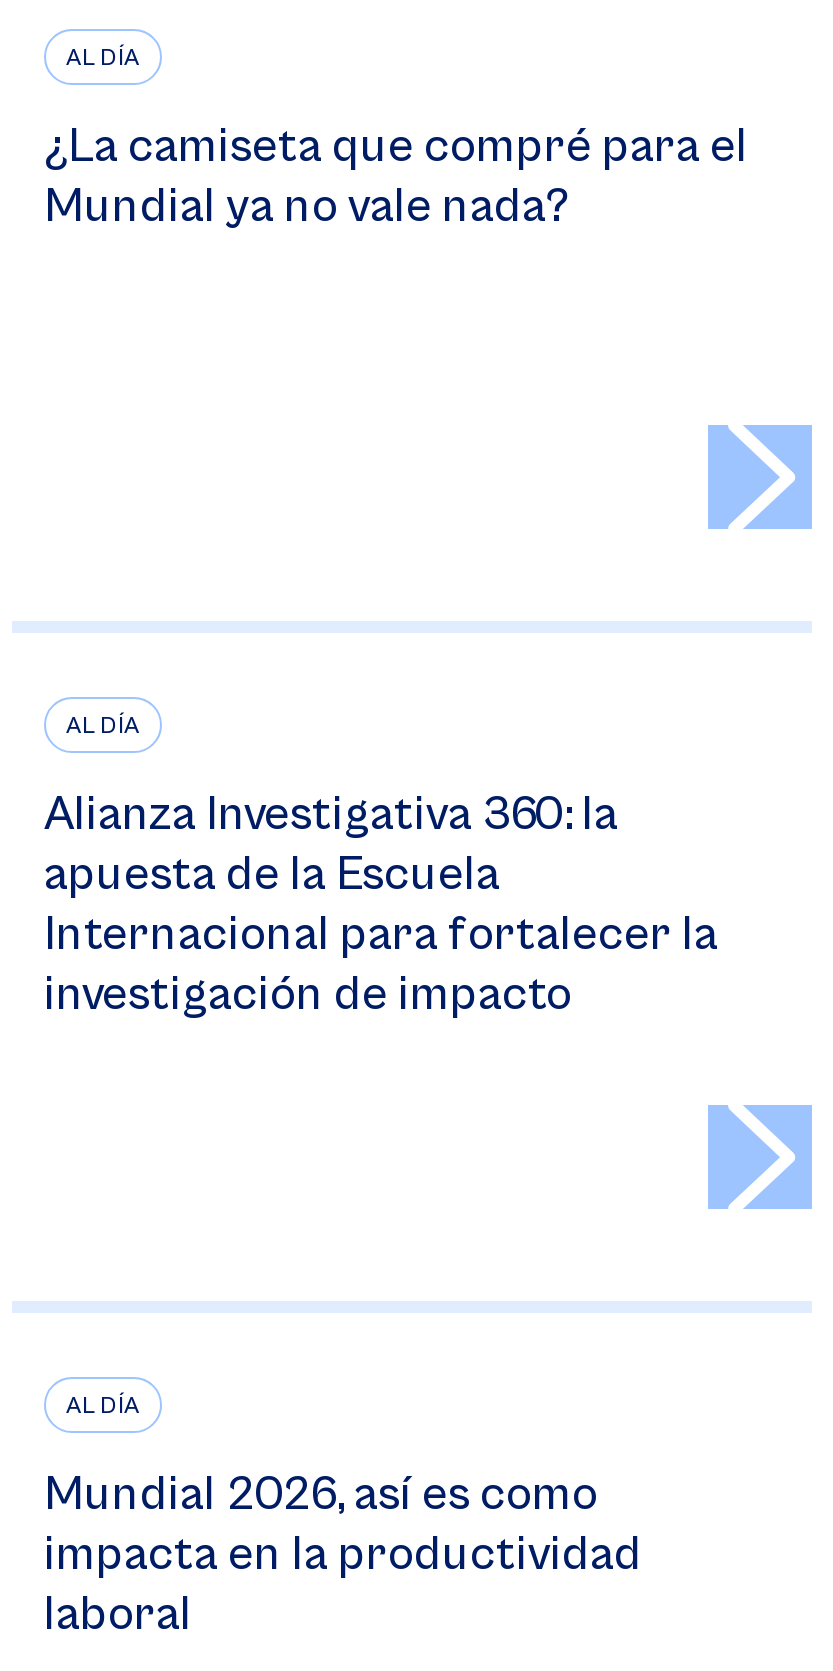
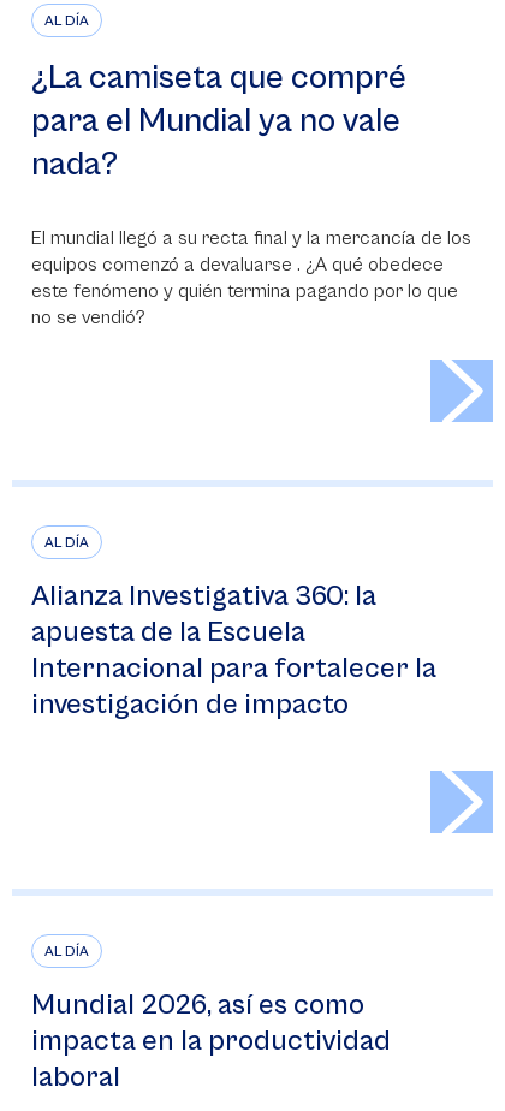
- ¿La camiseta que compré para el
- Mundial ya no vale nada?
+ ¿La camiseta que compré
+ para el Mundial ya no vale
+ nada?
+ El mundial llegó a su recta final y la mercancía de los
+ equipos comenzó a devaluarse . ¿A qué obedece
+ este fenómeno y quién termina pagando por lo que
+ no se vendió?
